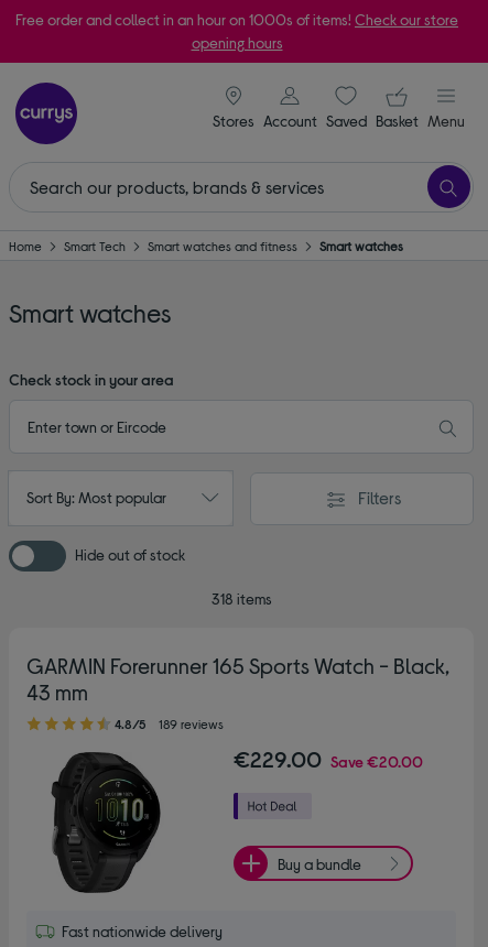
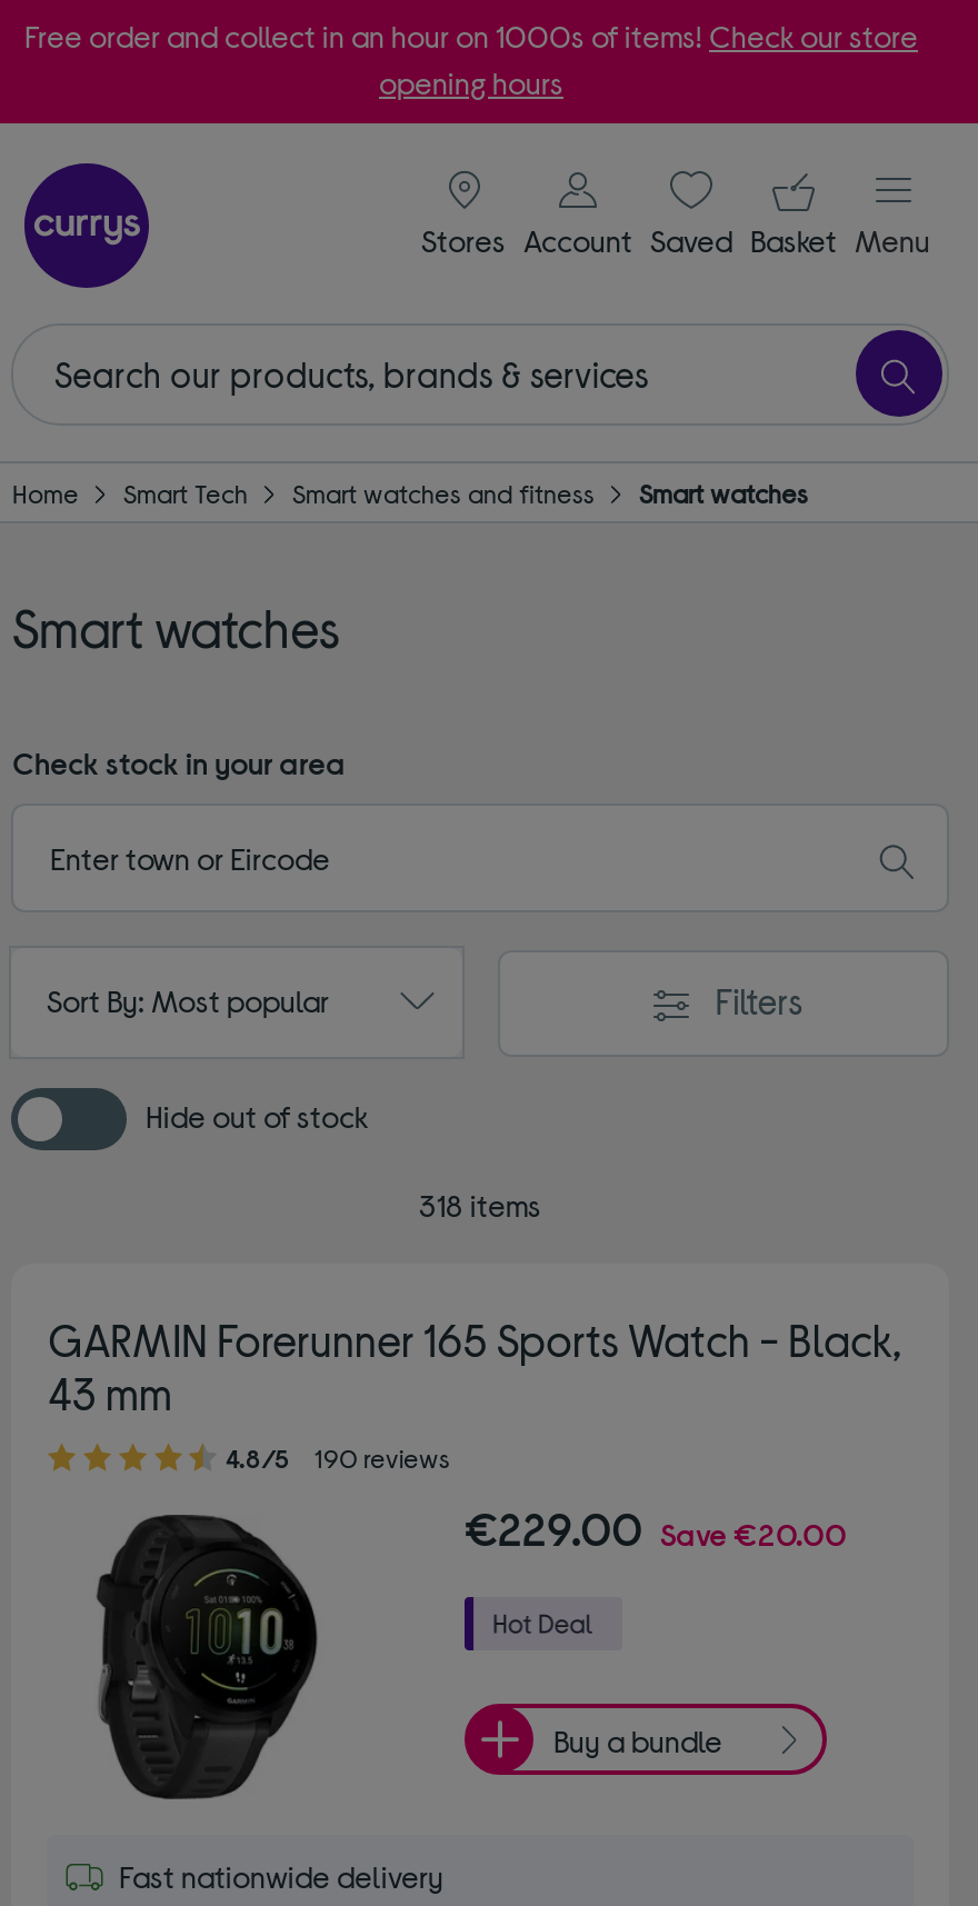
- 4.8/5 189 reviews
+ 4.8/5 190 reviews
